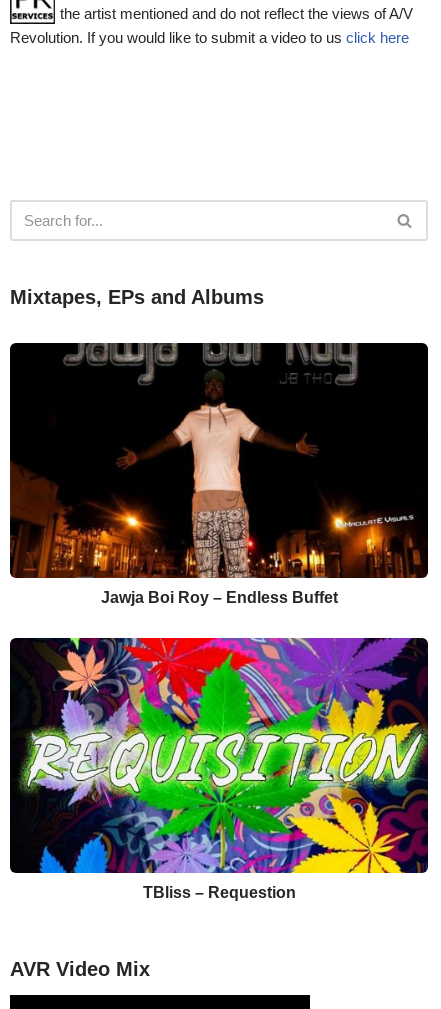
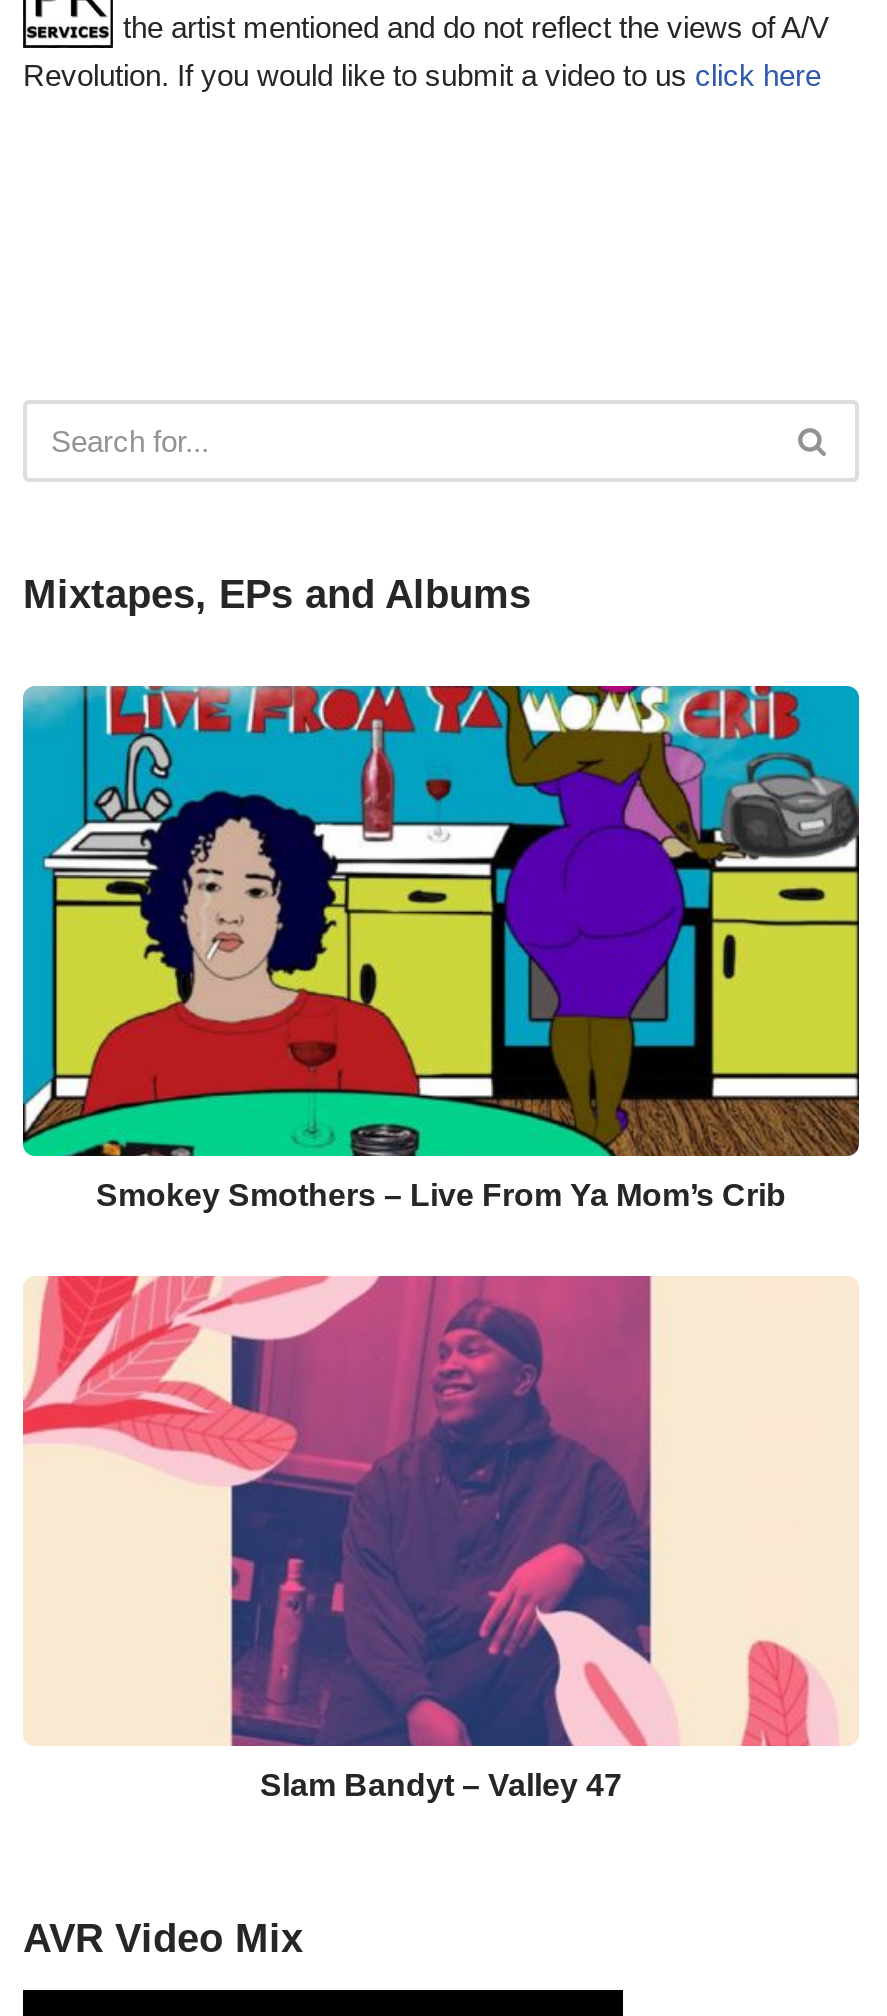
- [image]
- Jawja Boi Roy – Endless Buffet
+ [image]
+ Smokey Smothers – Live From Ya Mom’s Crib

- [image]
- TBliss – Requestion
+ [image]
+ Slam Bandyt – Valley 47
